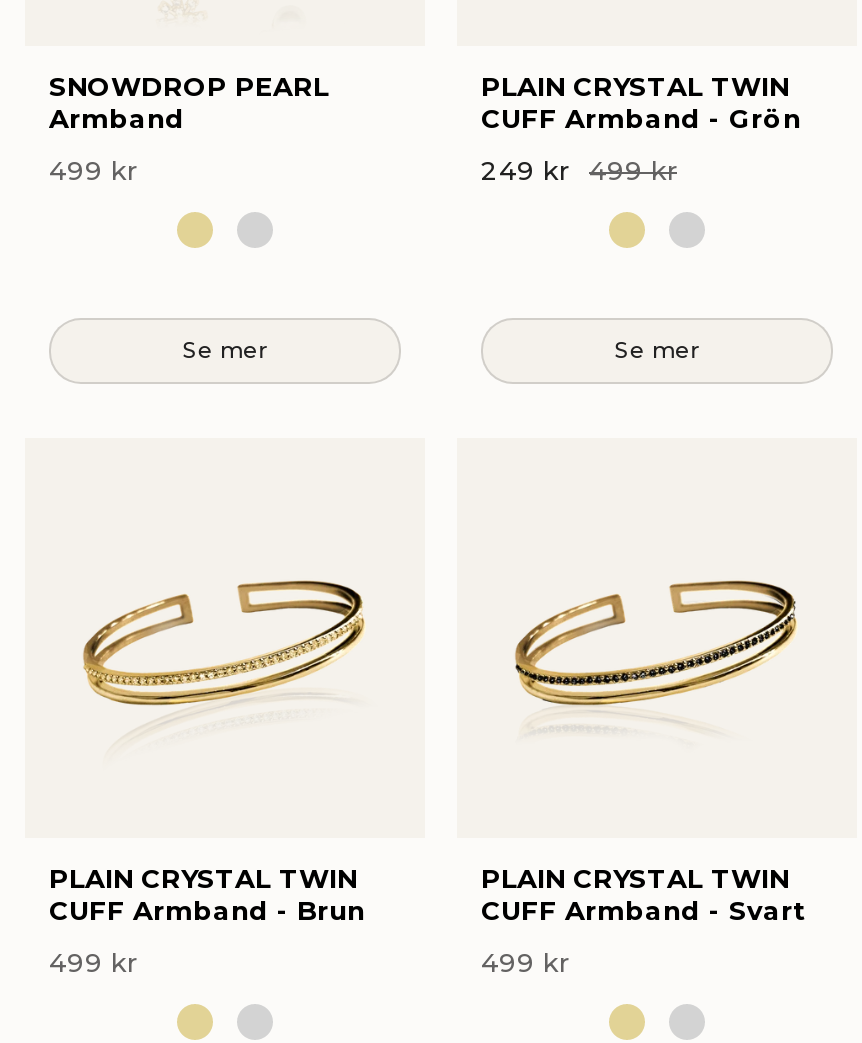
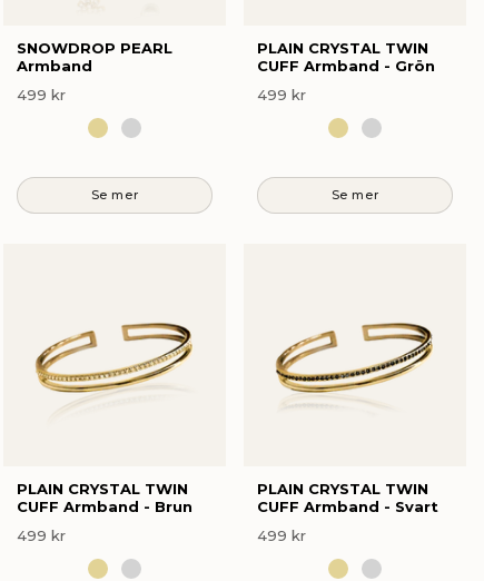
- 249 kr 499 kr
+ 499 kr
